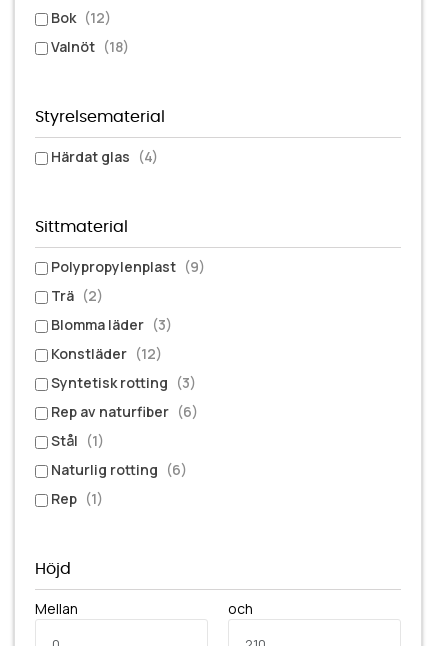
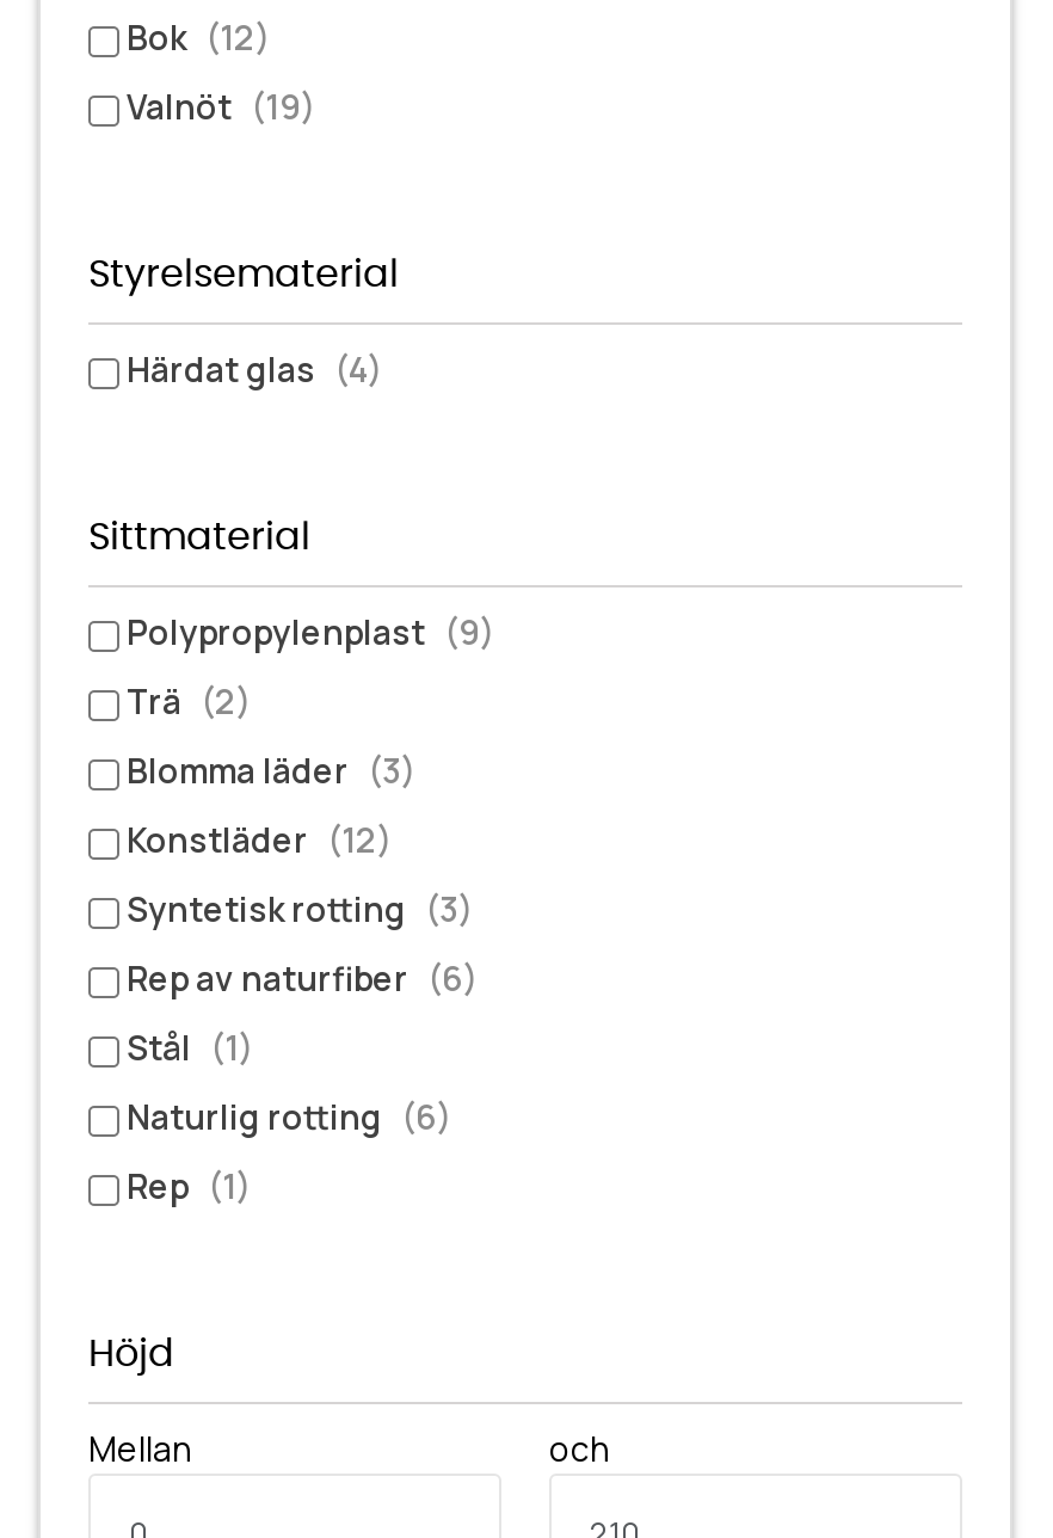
- Valnöt (18)
+ Valnöt (19)
